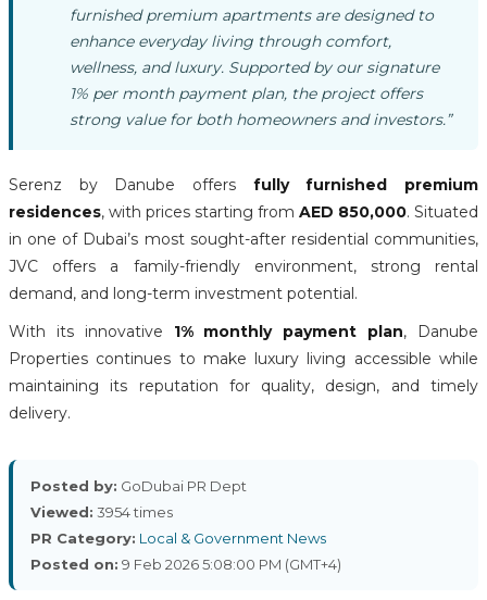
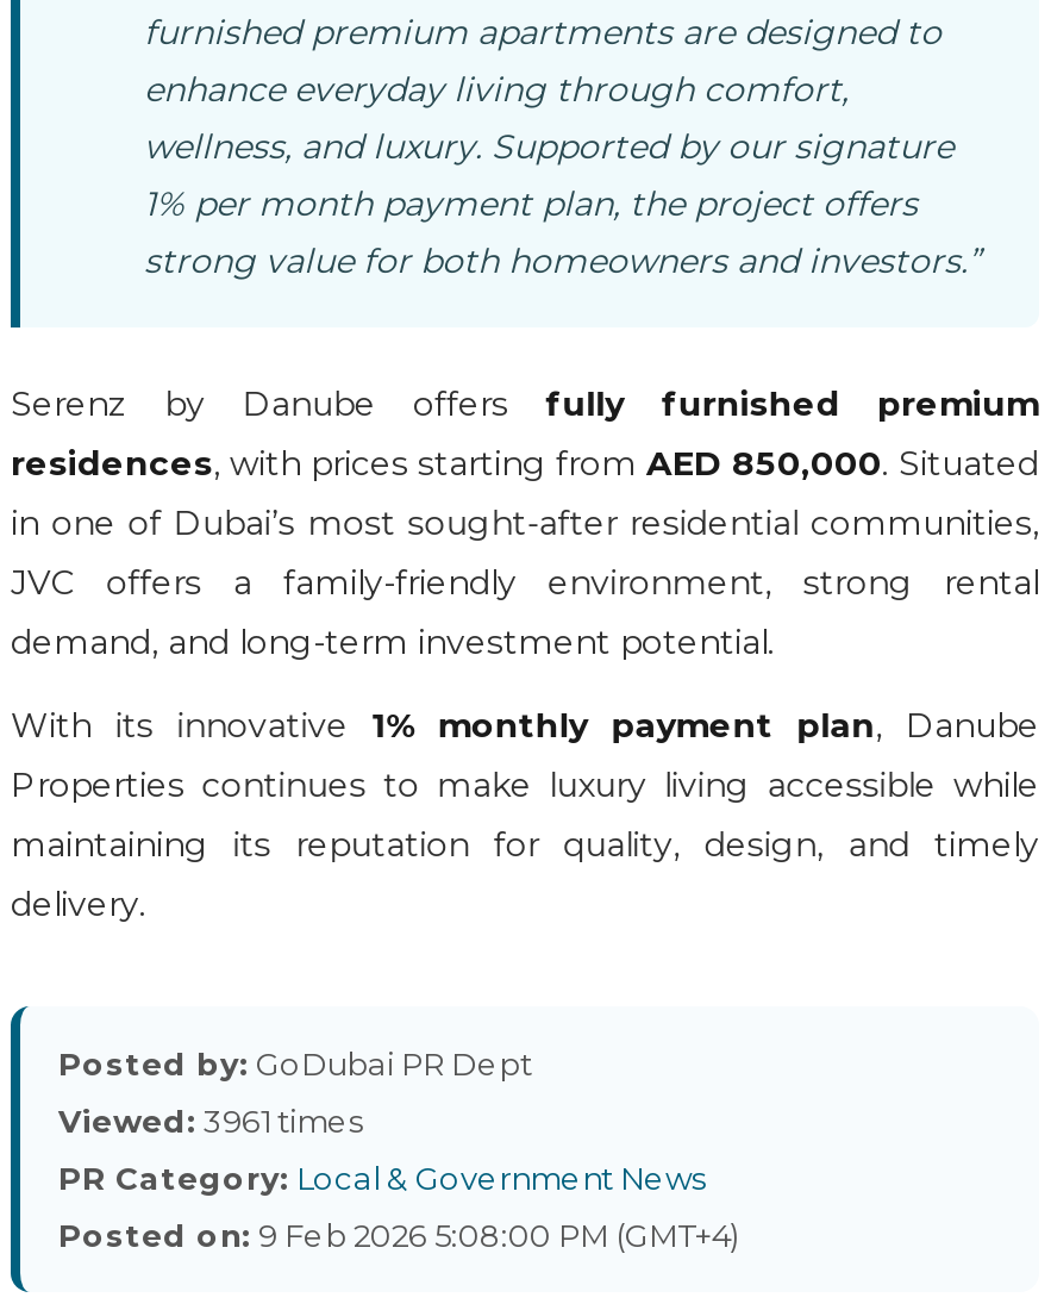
- Viewed: 3954 times
+ Viewed: 3961 times
